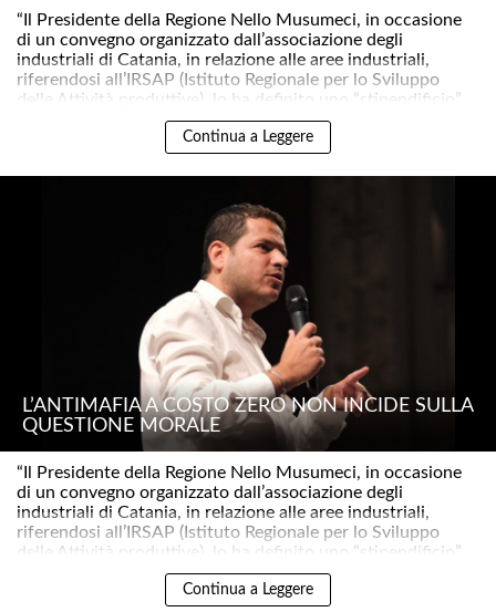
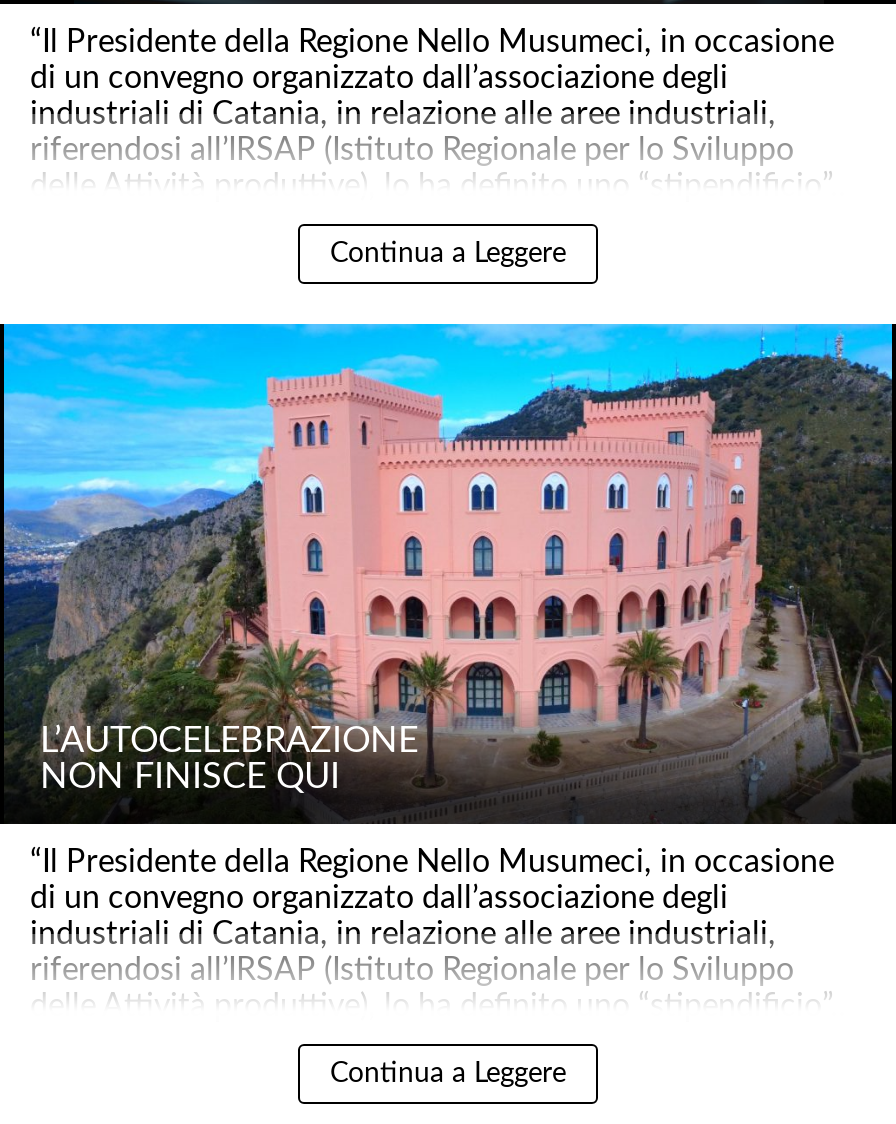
- [image]
- L’ANTIMAFIA A COSTO ZERO NON INCIDE SULLA
- QUESTIONE MORALE
+ [image]
+ L’AUTOCELEBRAZIONE
+ NON FINISCE QUI
